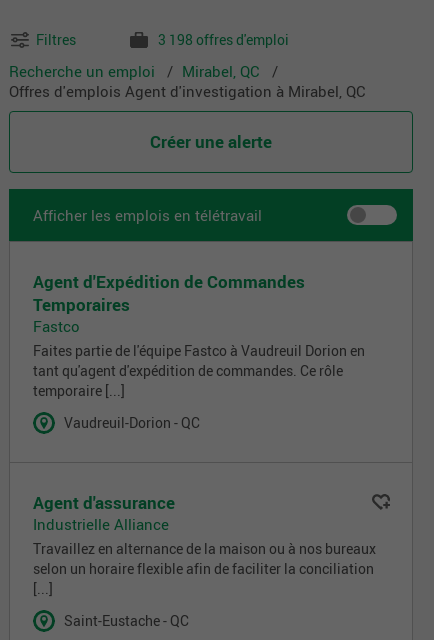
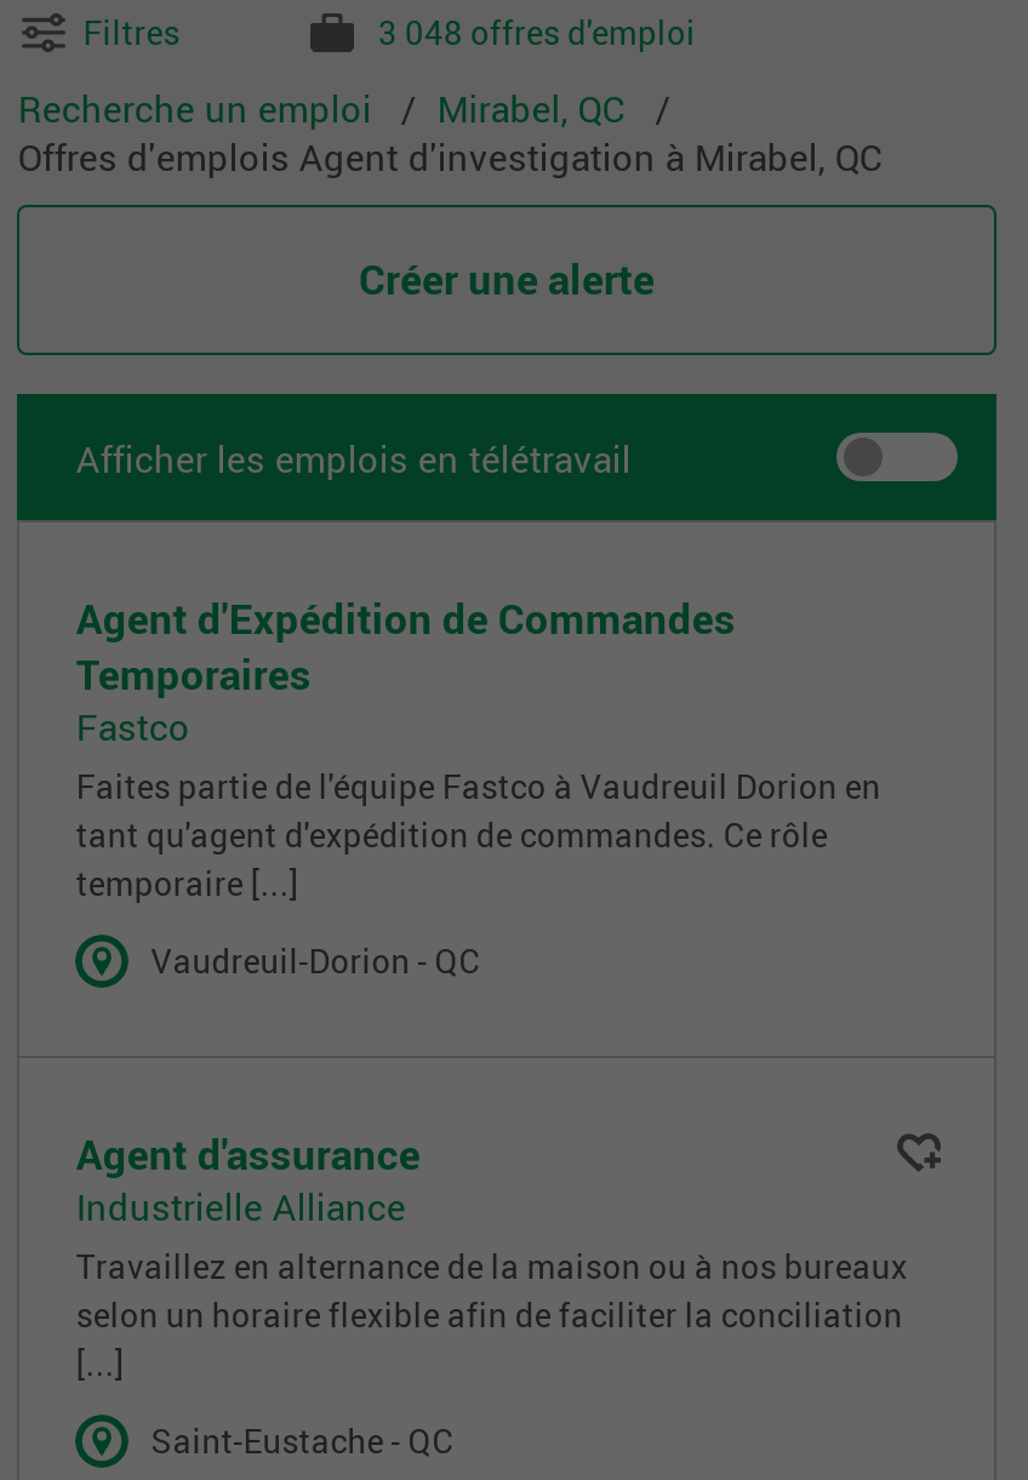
- 3 198 offres d'emploi
+ 3 048 offres d'emploi
